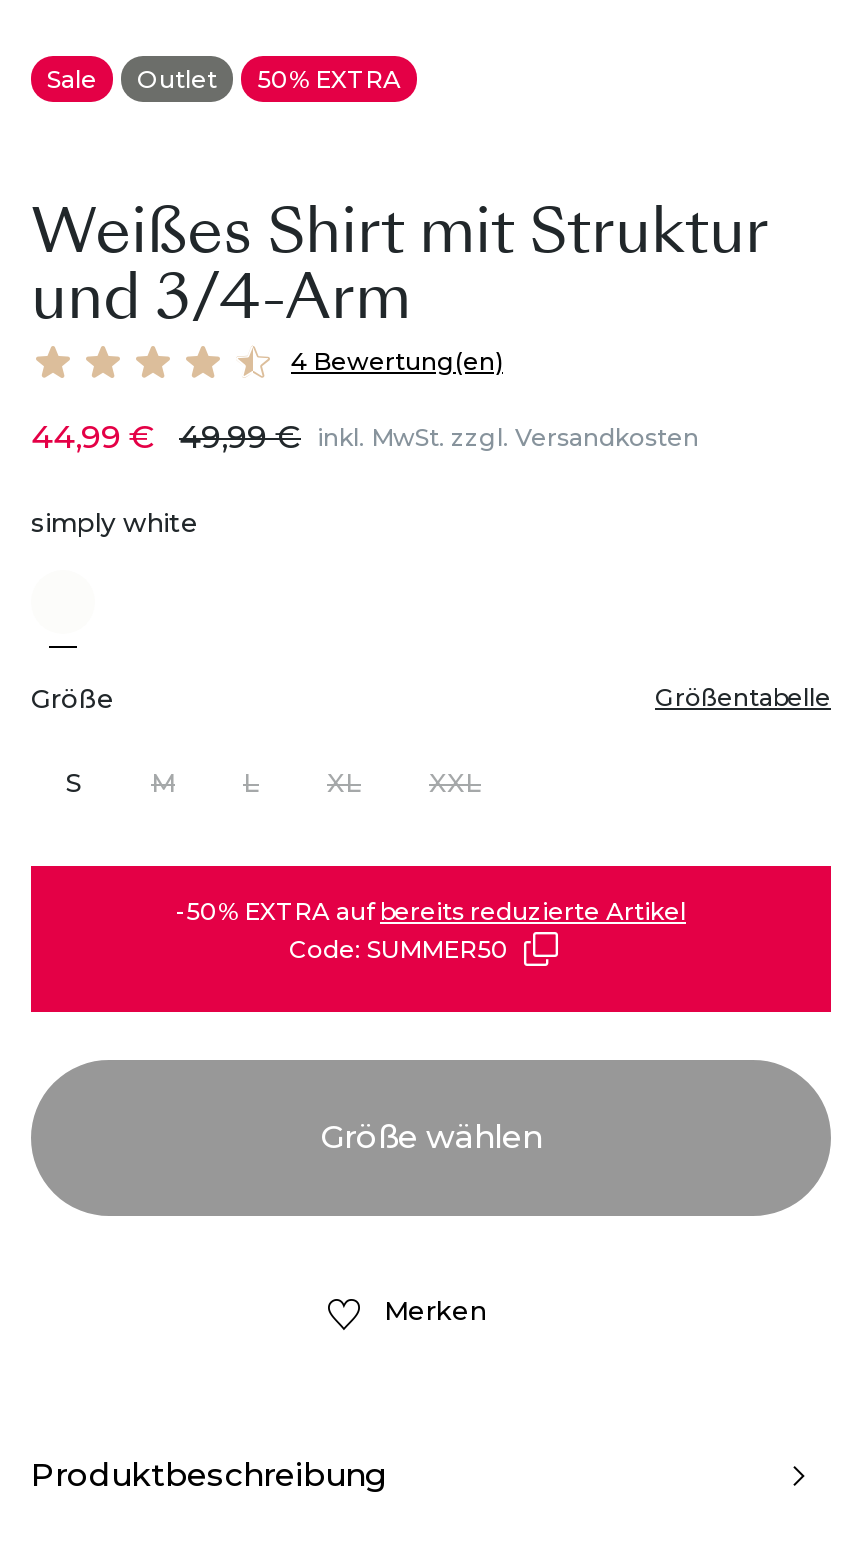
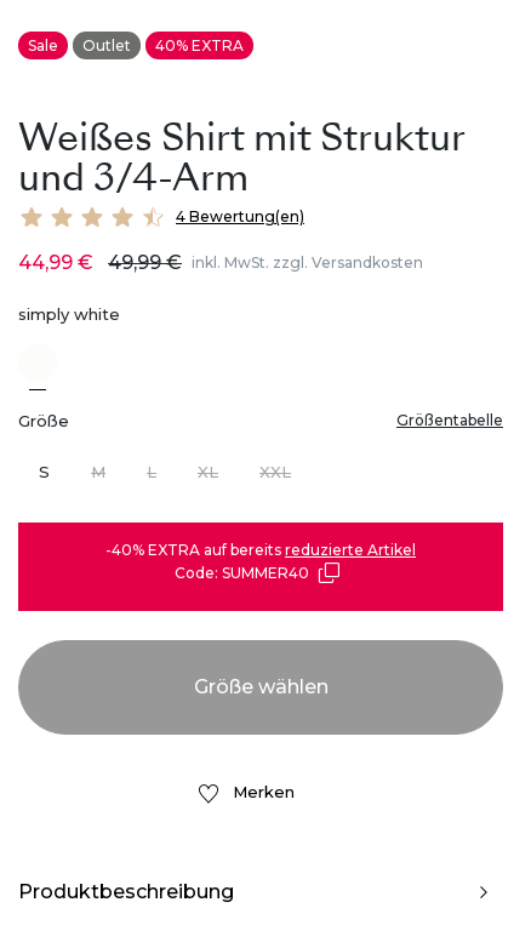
- Sale Outlet 50% EXTRA
+ Sale Outlet 40% EXTRA

- -50% EXTRA auf bereits reduzierte Artikel
+ -40% EXTRA auf bereits reduzierte Artikel

- Code: SUMMER50
+ Code: SUMMER40
